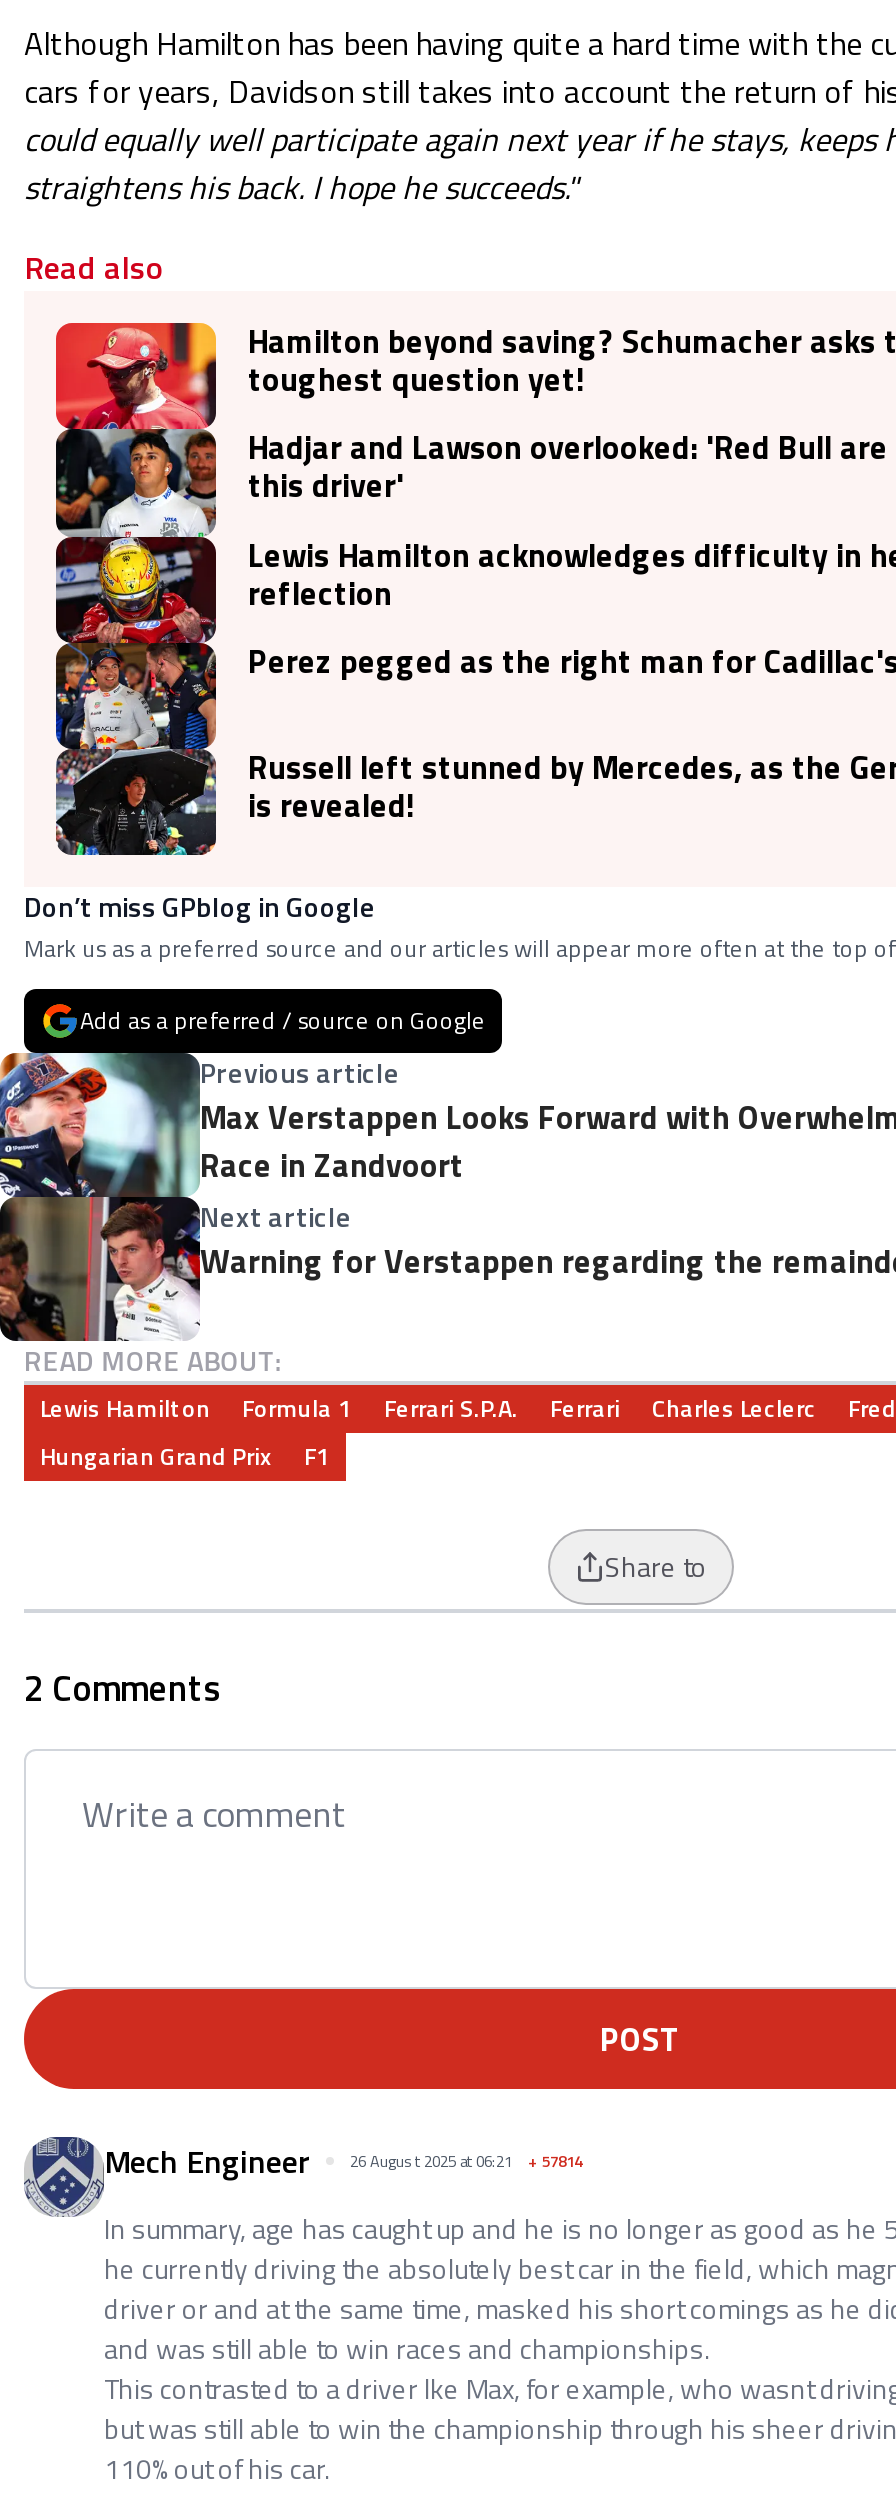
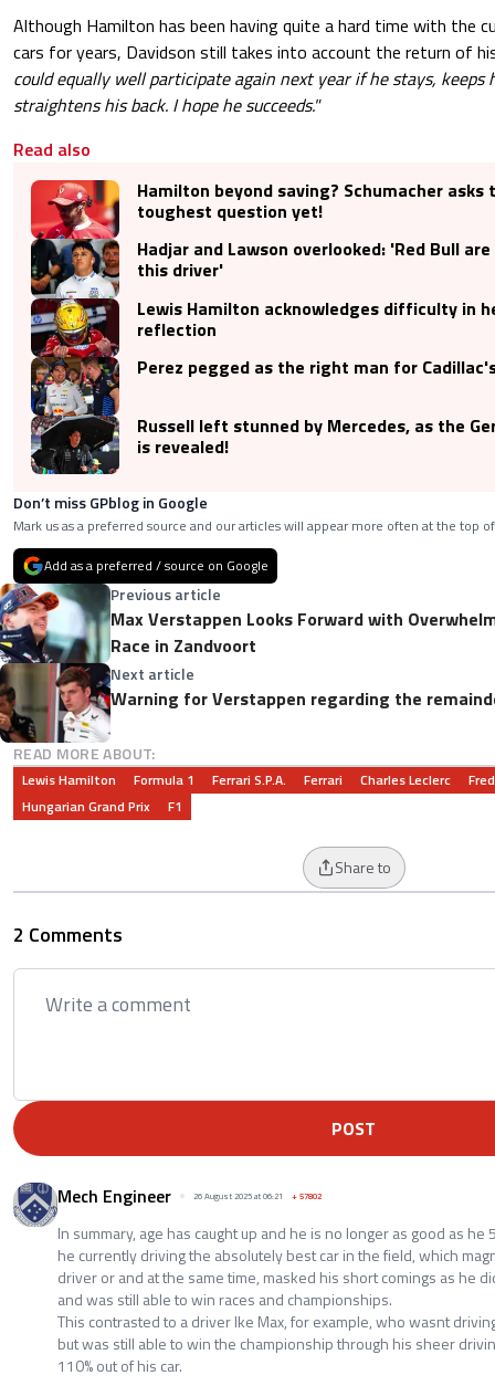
- Mech Engineer 26 August 2025 at 06:21 + 57814
+ Mech Engineer 26 August 2025 at 06:21 + 57802
